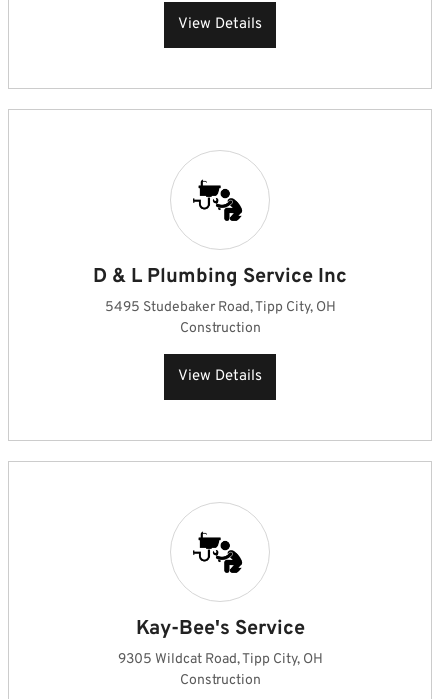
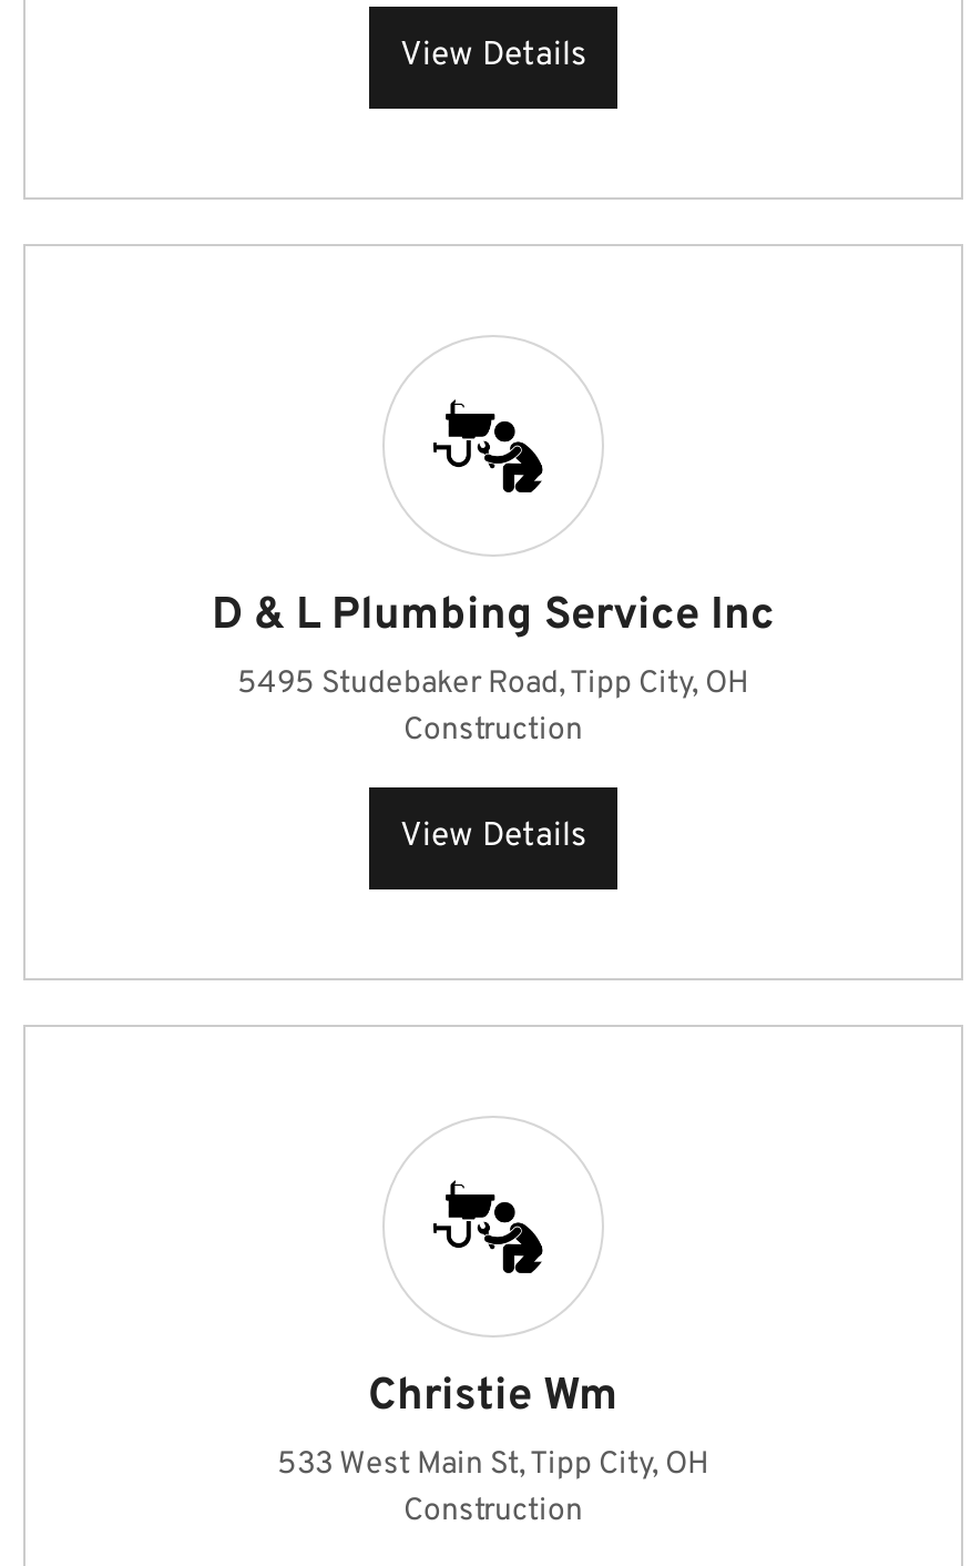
- Kay-Bee's Service
- 9305 Wildcat Road, Tipp City, OH
+ Christie Wm
+ 533 West Main St, Tipp City, OH
